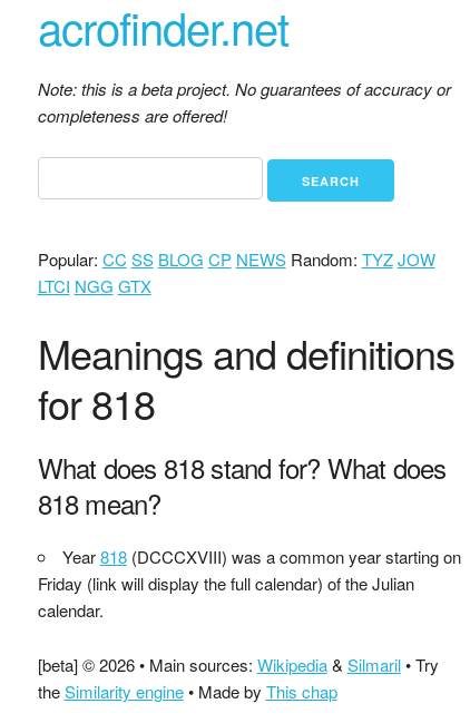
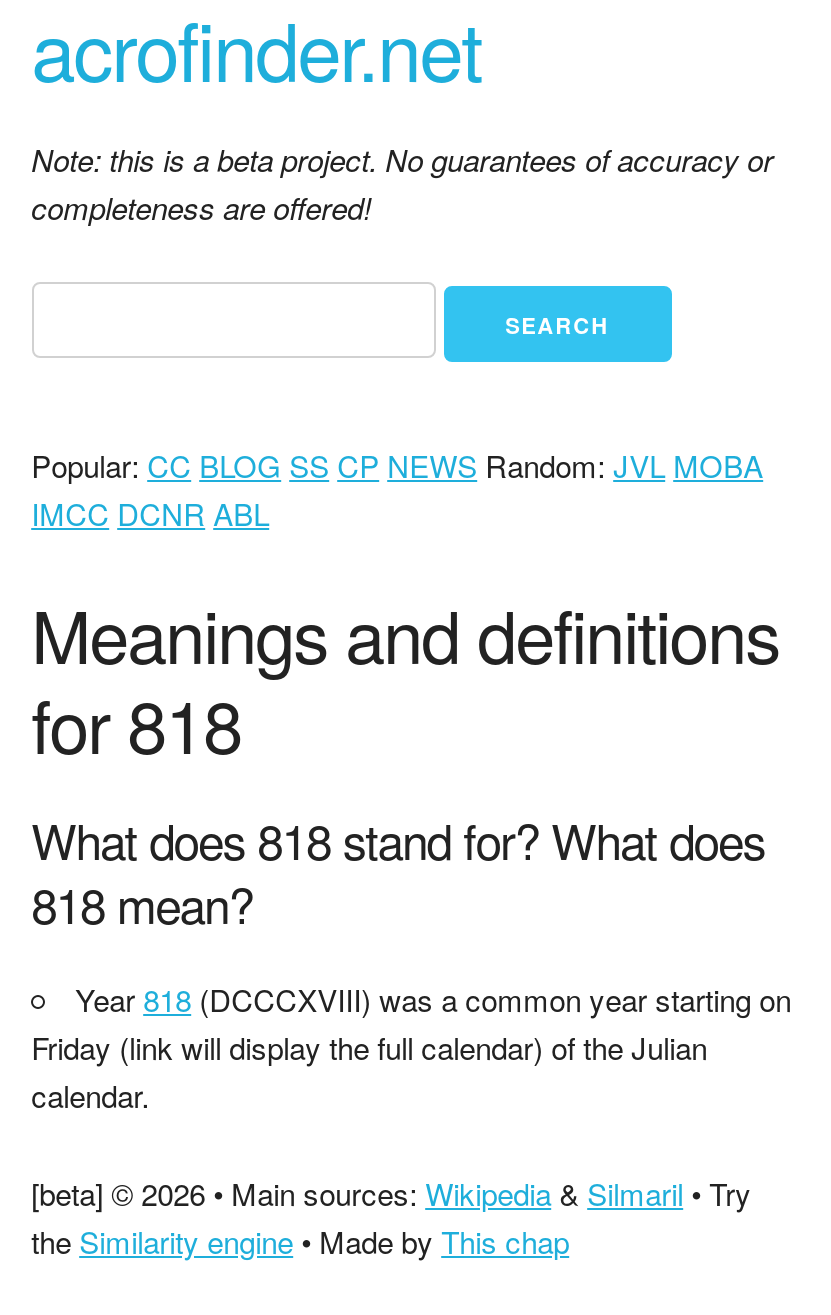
- Popular: CC SS BLOG CP NEWS Random: TYZ JOW
- LTCI NGG GTX
+ Popular: CC BLOG SS CP NEWS Random: JVL MOBA
+ IMCC DCNR ABL
